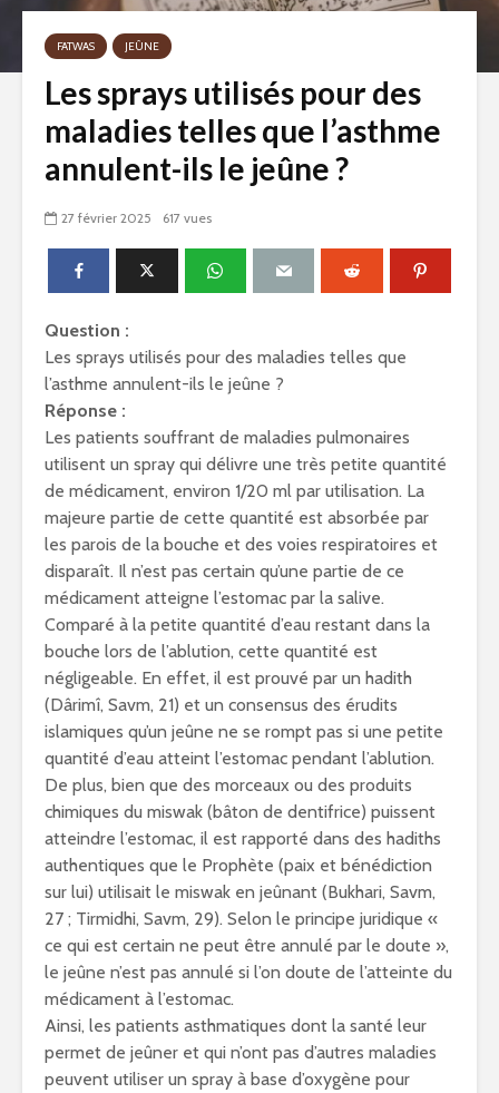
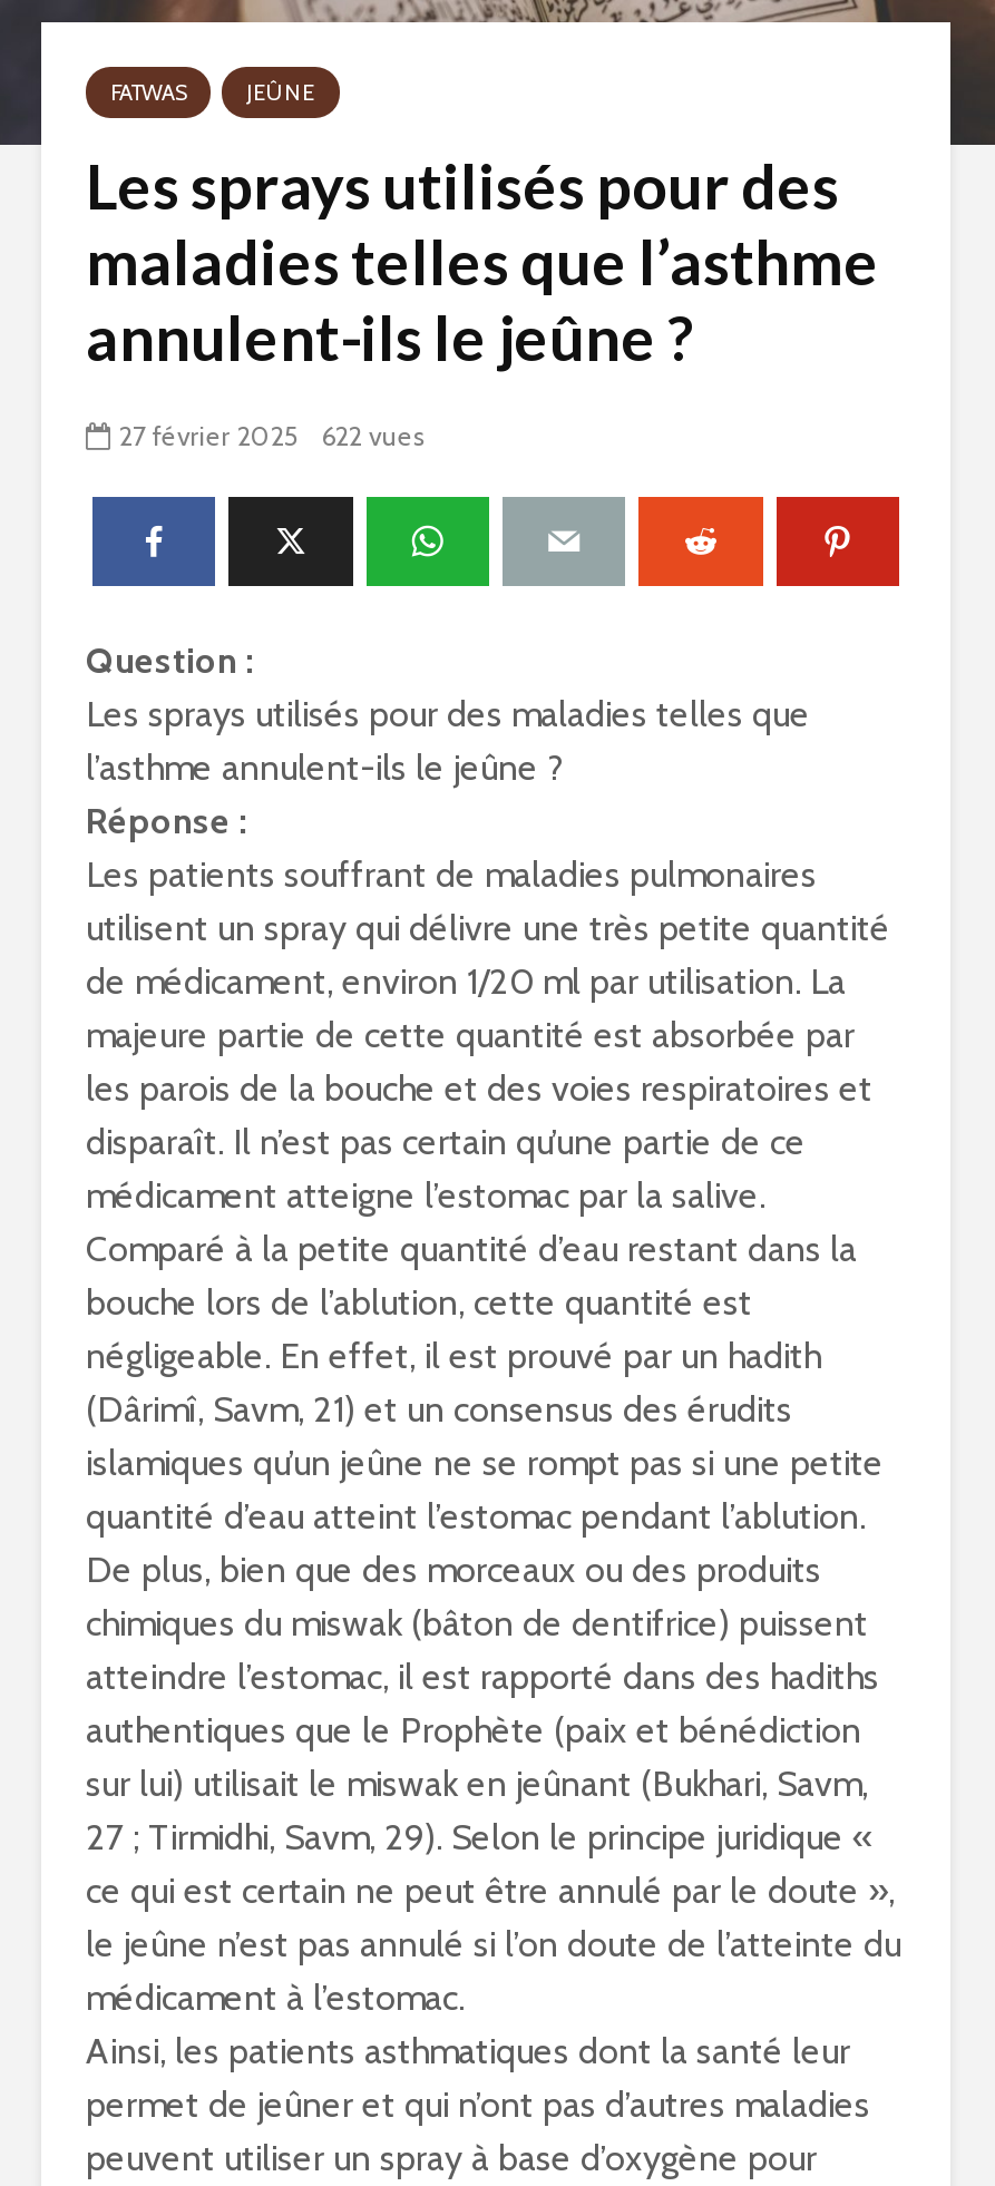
- 27 février 2025 617 vues
+ 27 février 2025 622 vues
